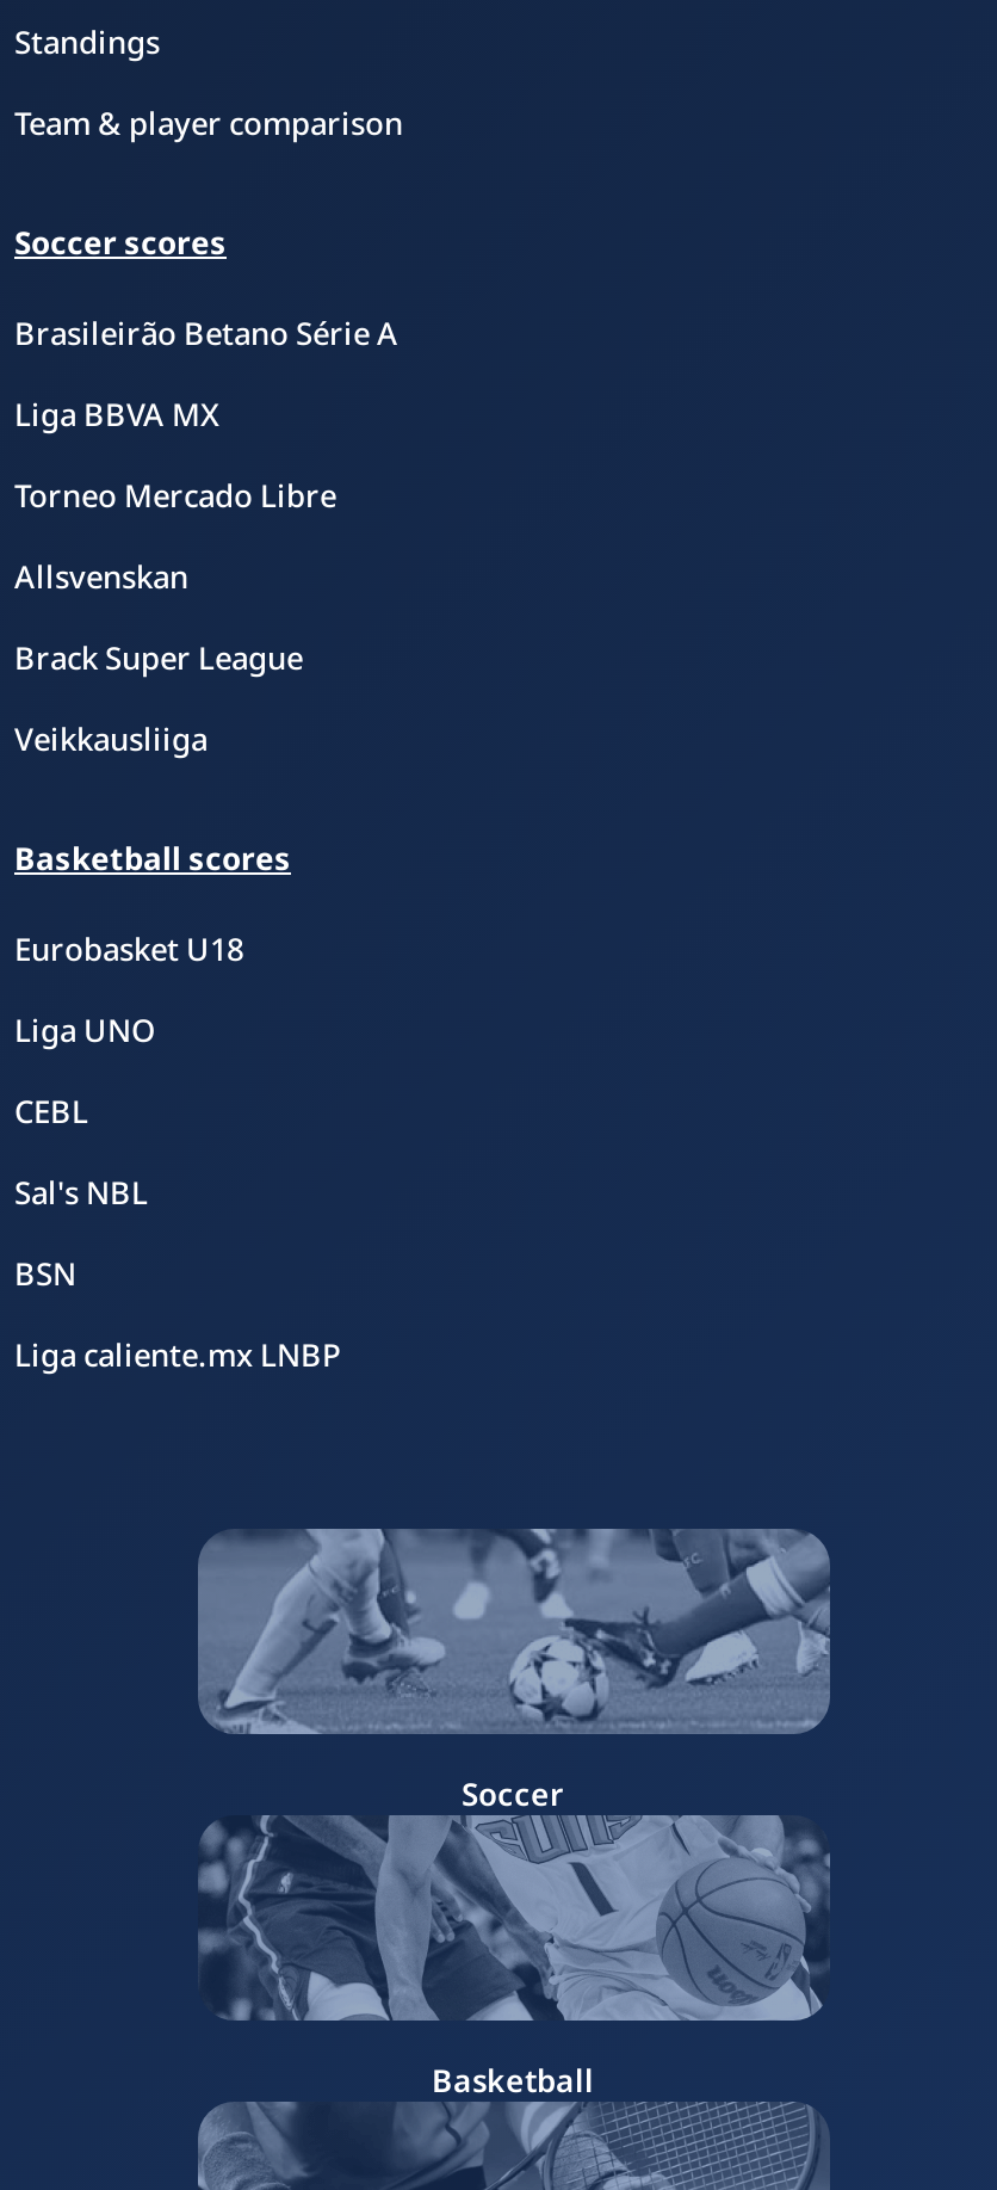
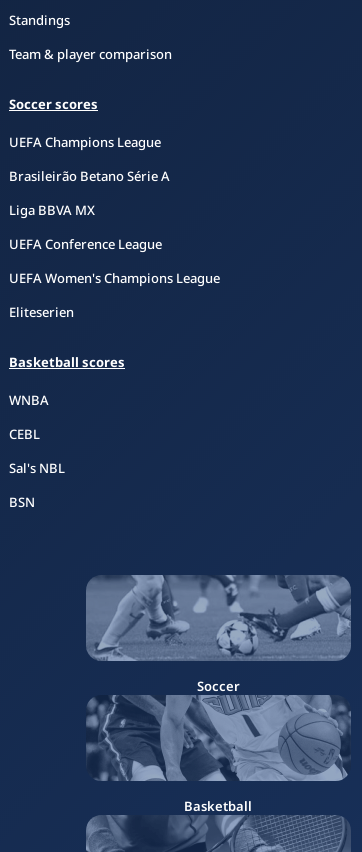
+ UEFA Champions League

moved down: Brasileirão Betano Série A | Liga BBVA MX

- Torneo Mercado Libre
- Allsvenskan
- Brack Super League
- Veikkausliiga
+ UEFA Conference League
+ UEFA Women's Champions League
+ Eliteserien

- Eurobasket U18
- Liga UNO
+ WNBA

- Liga caliente.mx LNBP
